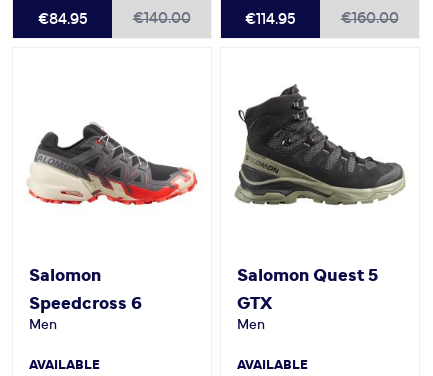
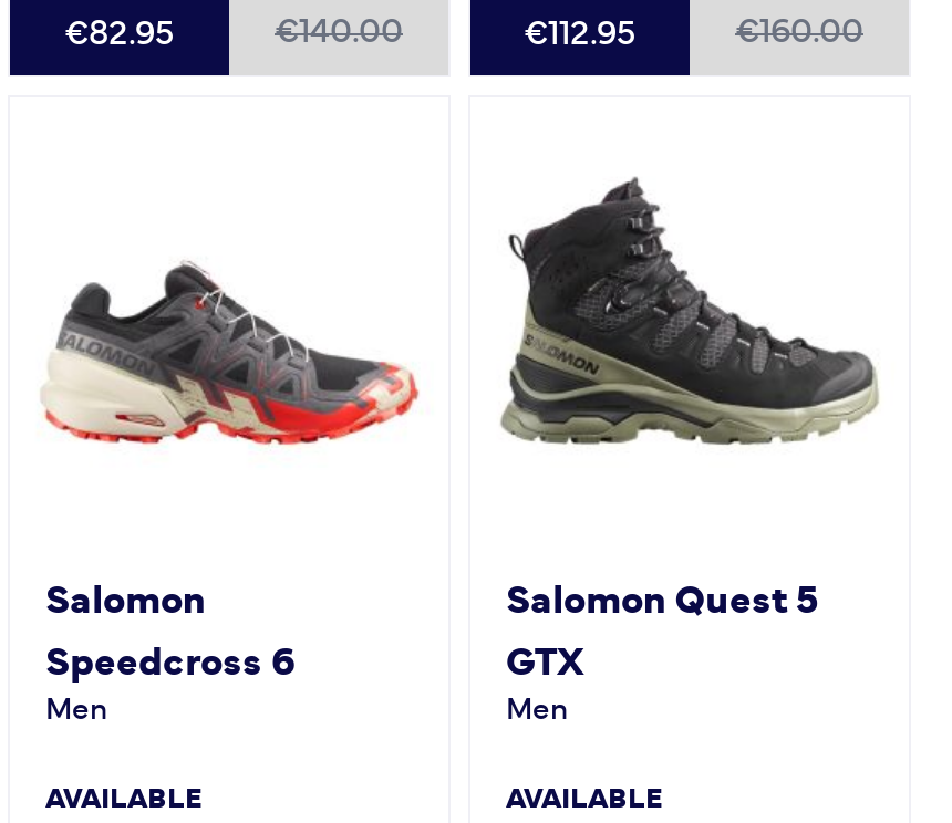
- €84.95
+ €82.95

- €114.95
+ €112.95
